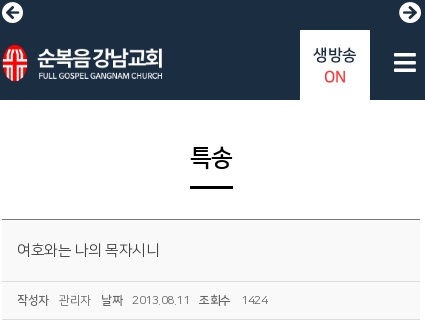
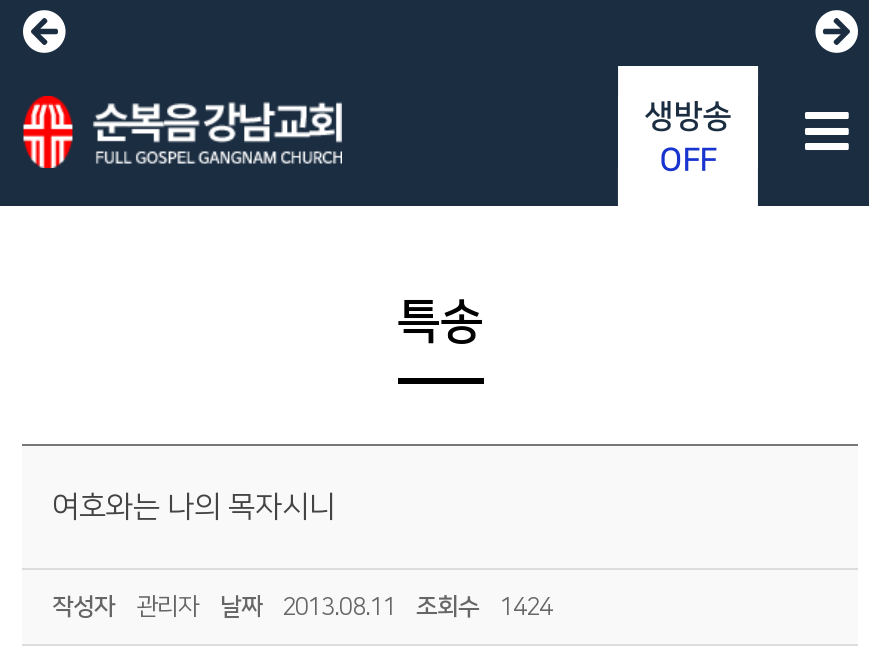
- ON
+ OFF
